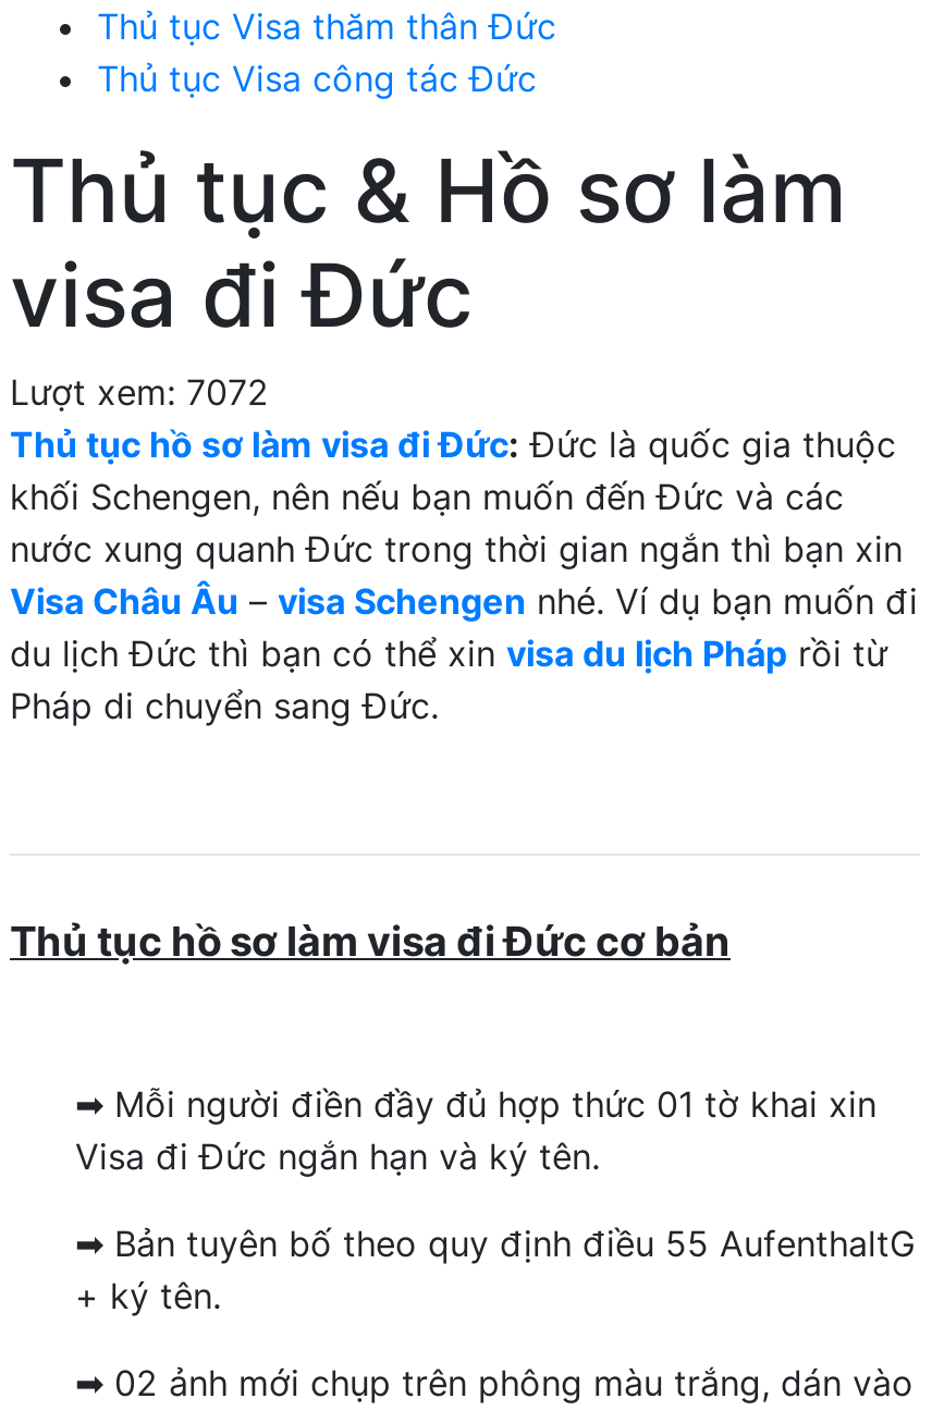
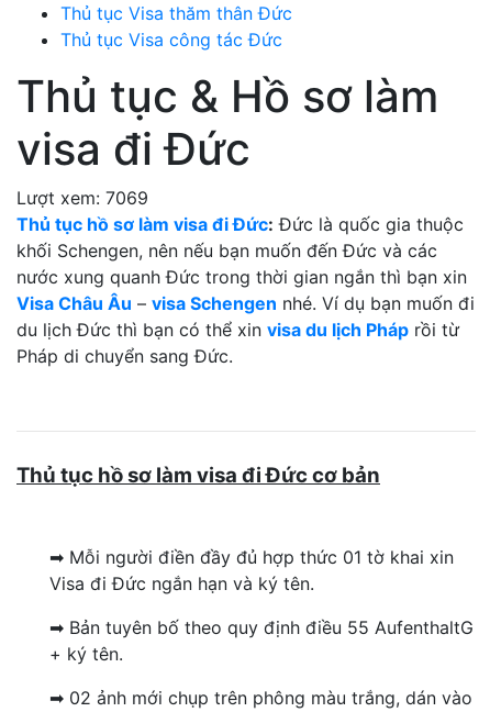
- Lượt xem: 7072
+ Lượt xem: 7069
